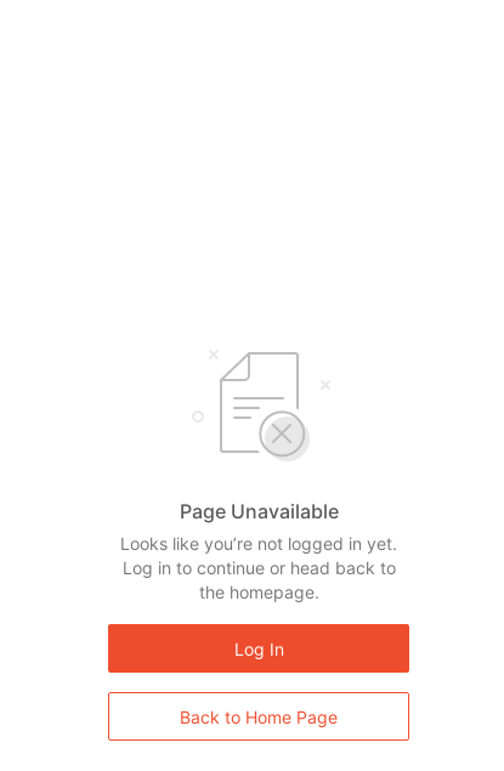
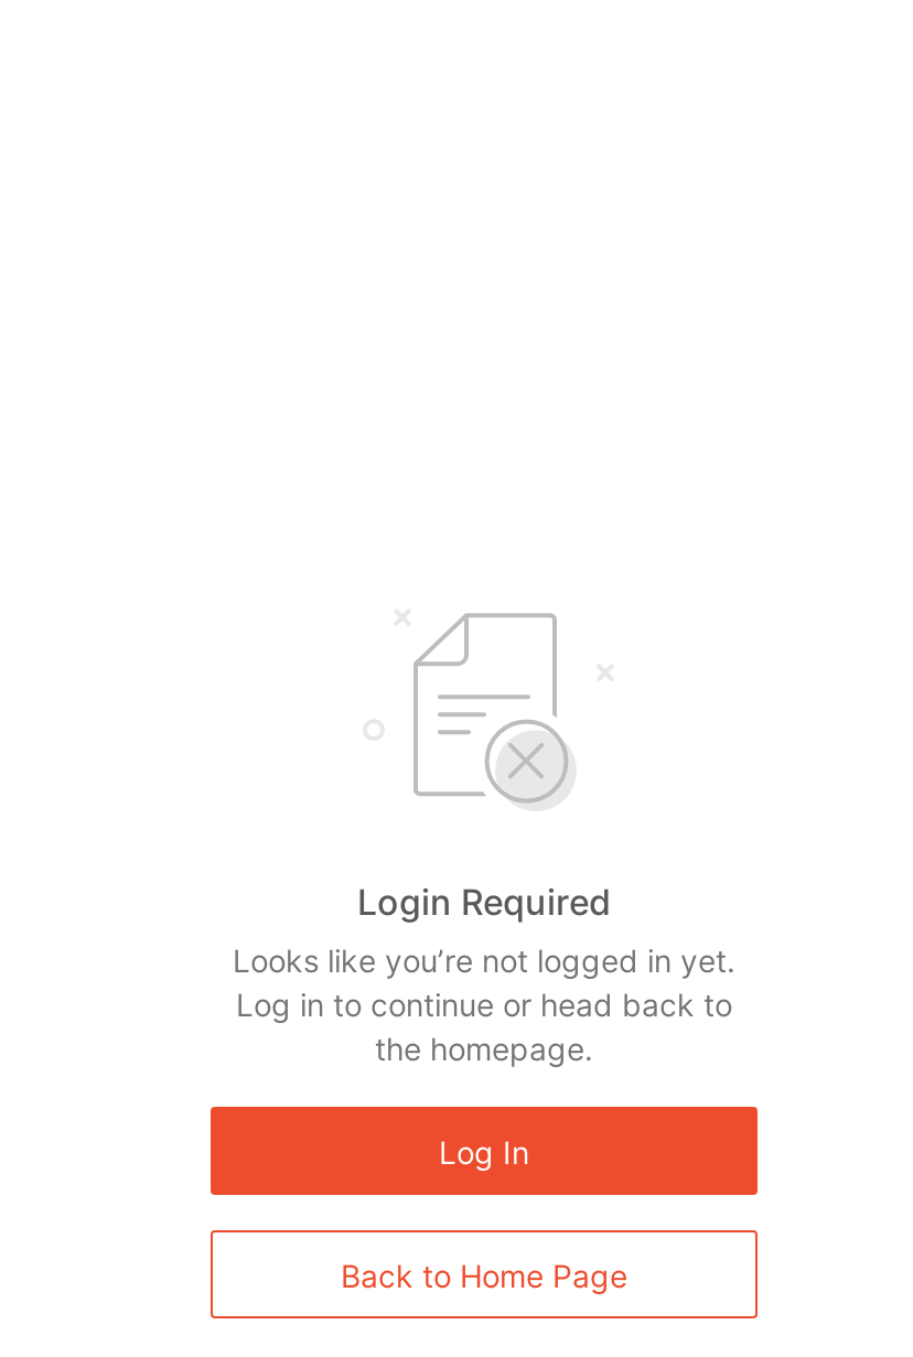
- Page Unavailable
+ Login Required
